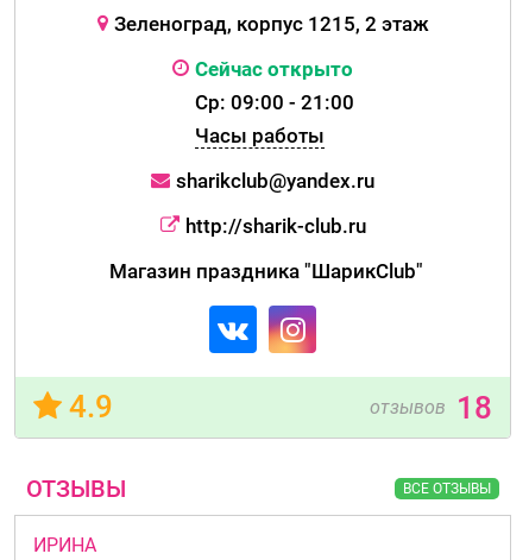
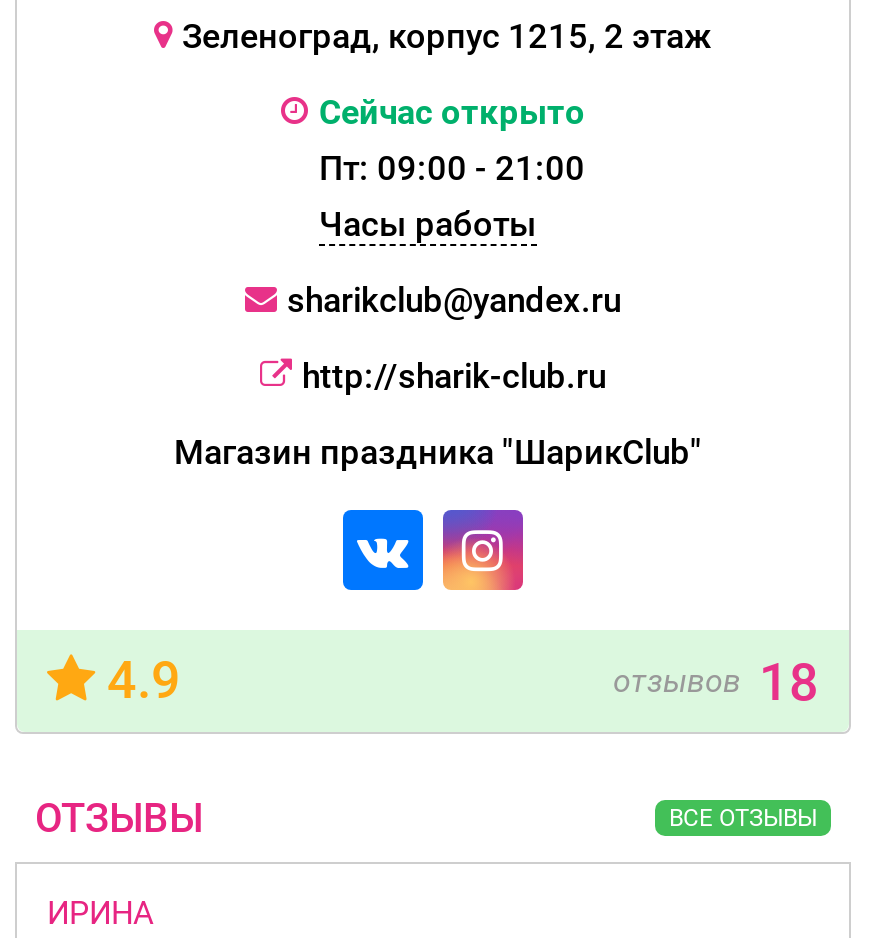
- Ср: 09:00 - 21:00
+ Пт: 09:00 - 21:00
